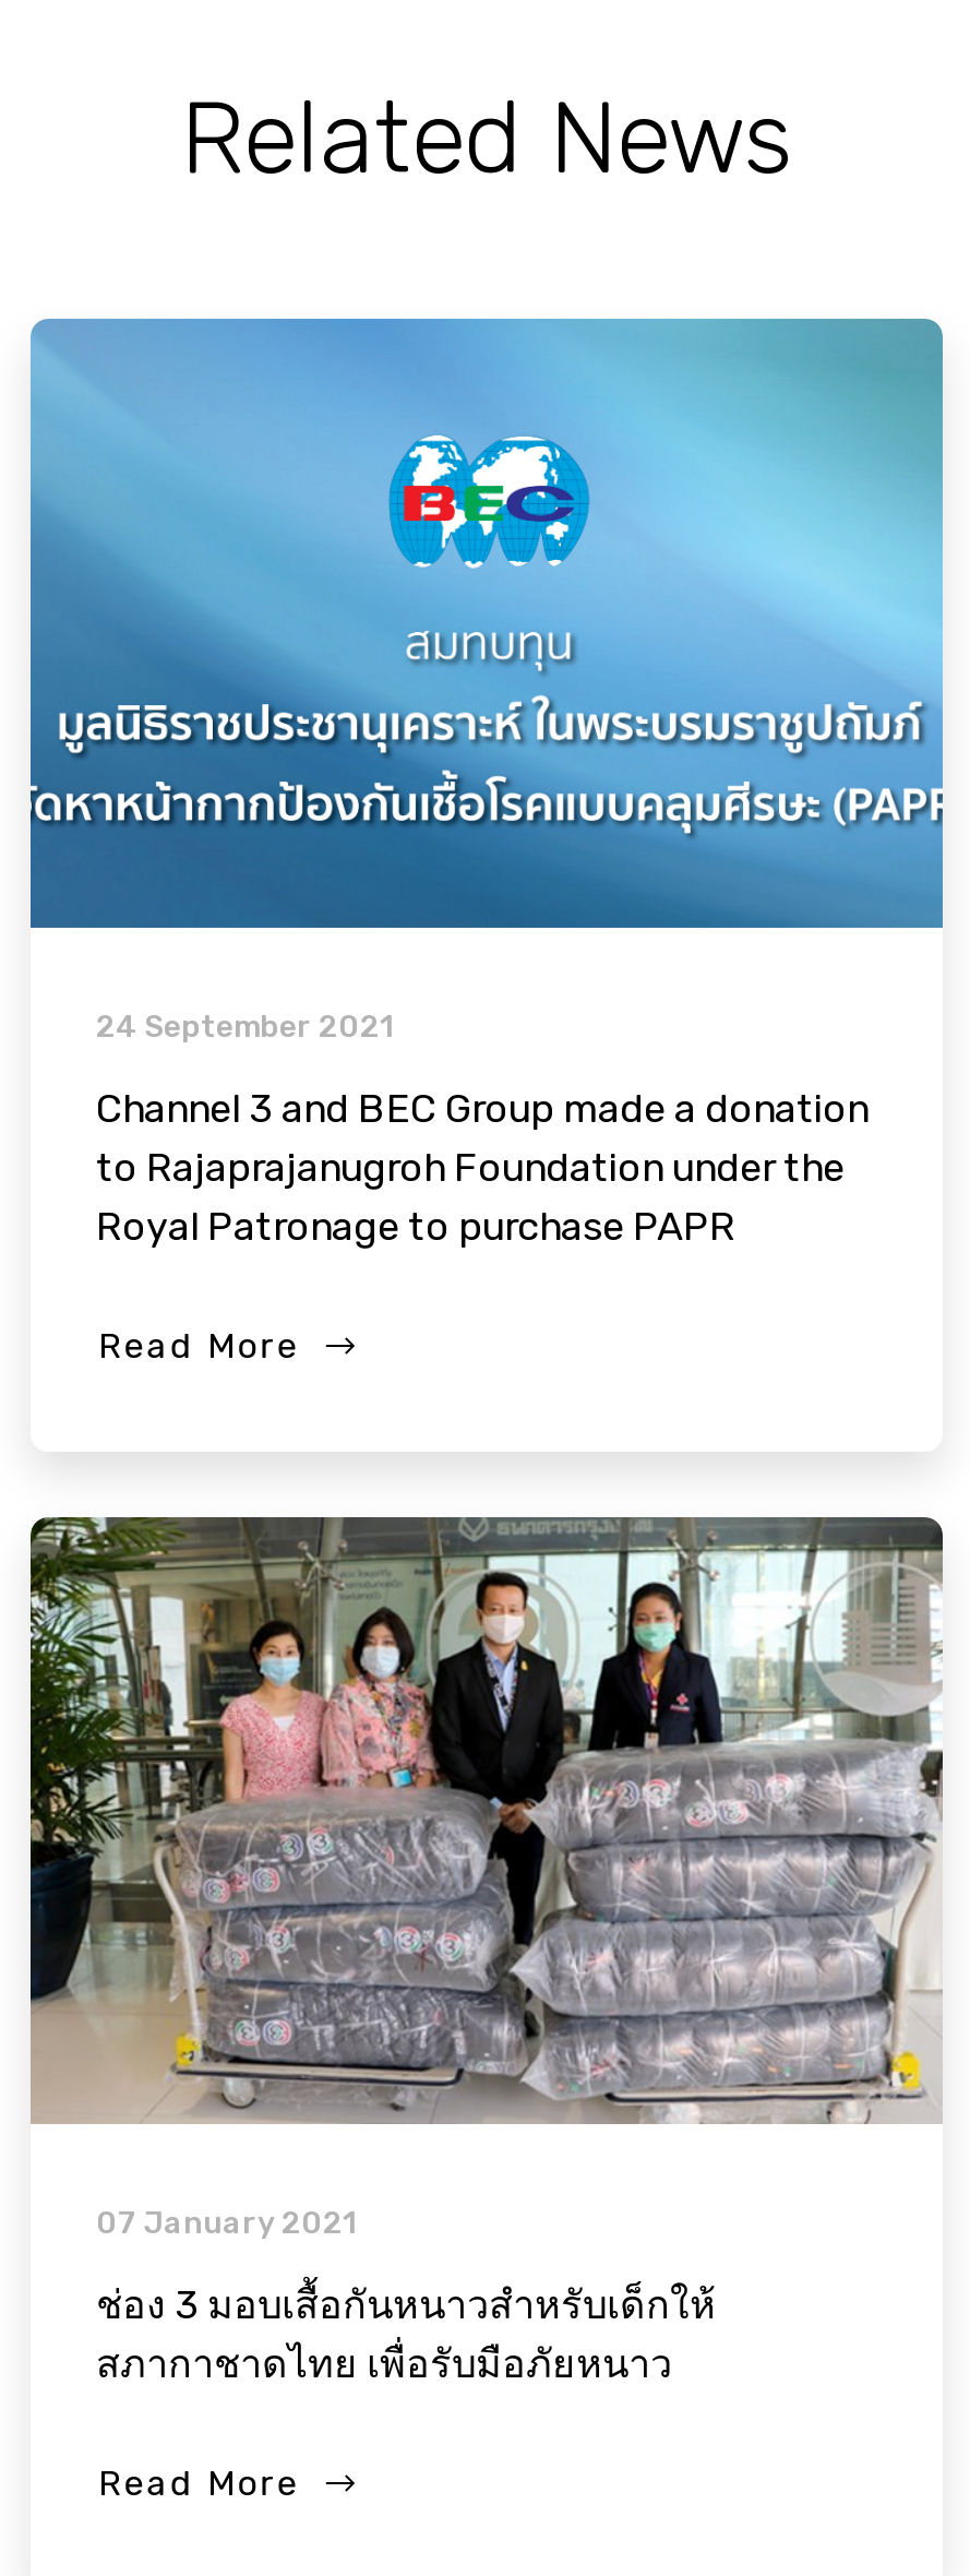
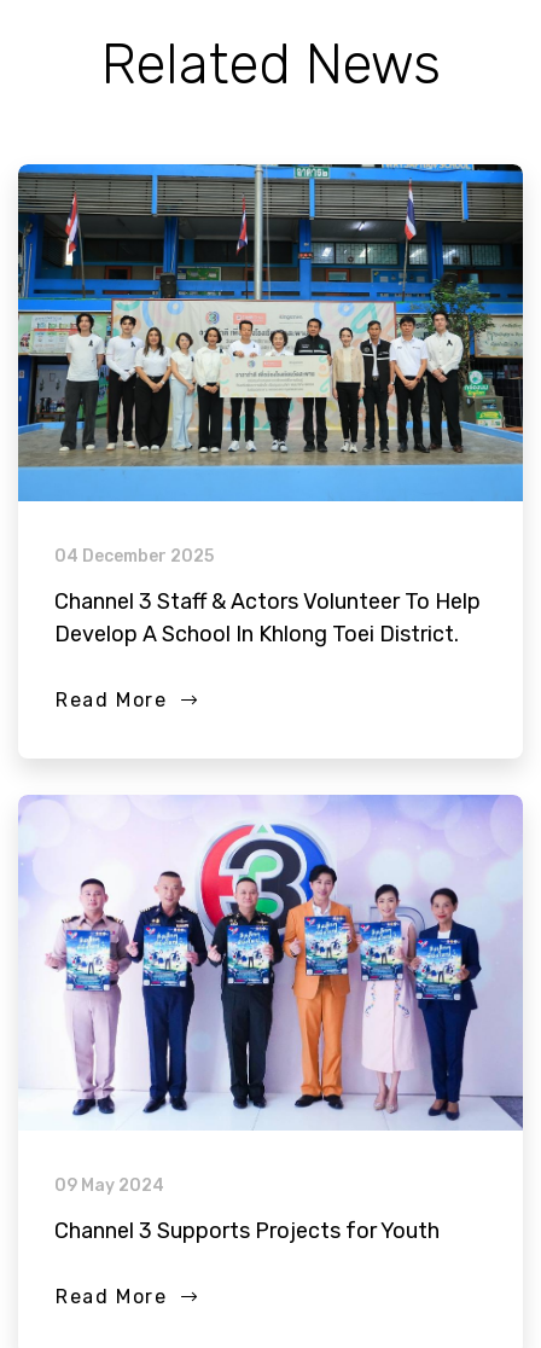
- [image]
- 24 September 2021
+ [image]
+ 04 December 2025

- Channel 3 and BEC Group made a donation
- to Rajaprajanugroh Foundation under the
- Royal Patronage to purchase PAPR
+ Channel 3 Staff & Actors Volunteer To Help
+ Develop A School In Khlong Toei District.

- [image]
- 07 January 2021
+ [image]
+ 09 May 2024

- ช่อง 3 มอบเสื้อกันหนาวสำหรับเด็กให้
- สภากาชาดไทย เพื่อรับมือภัยหนาว
+ Channel 3 Supports Projects for Youth
